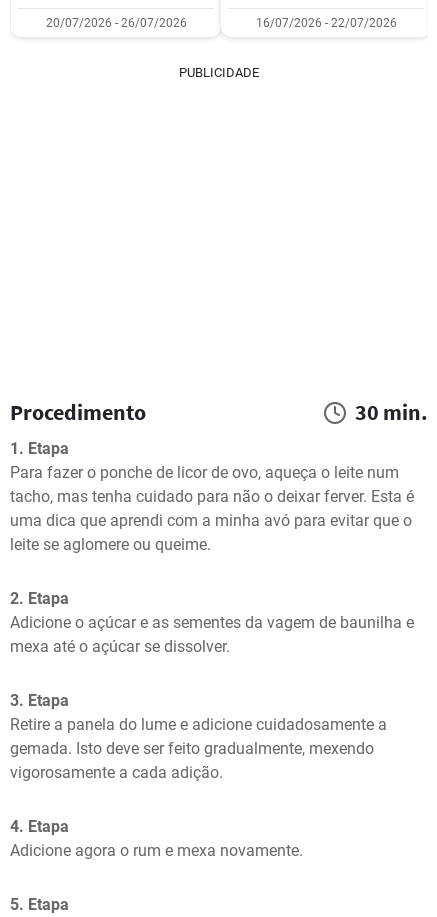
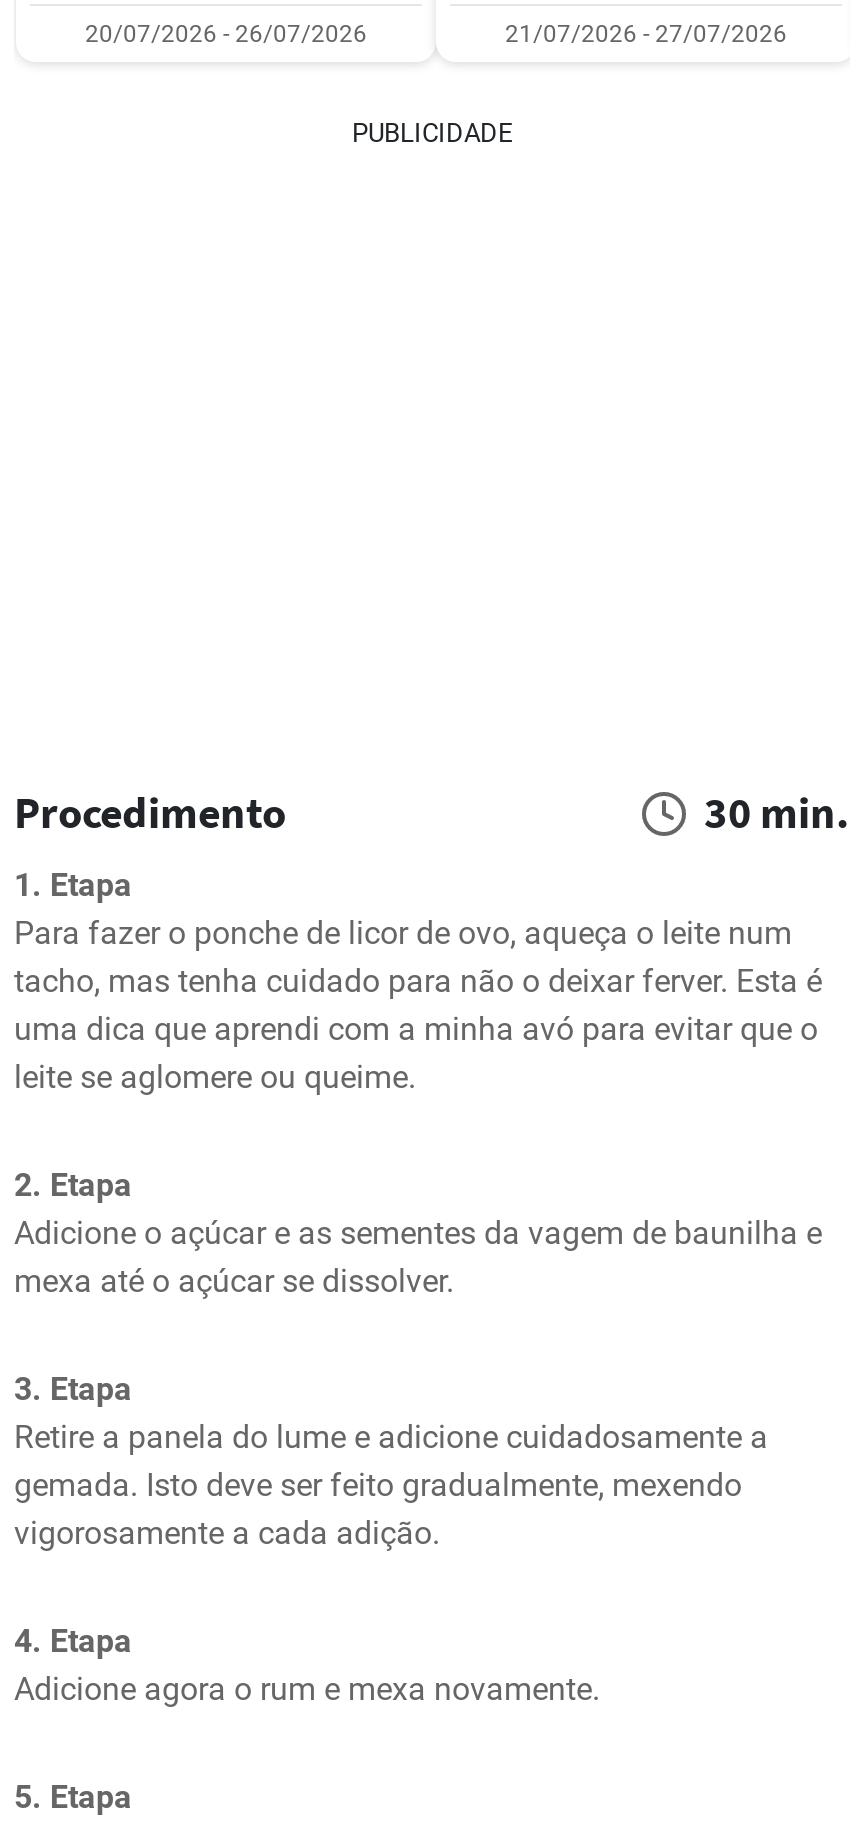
- 16/07/2026 - 22/07/2026
+ 21/07/2026 - 27/07/2026
